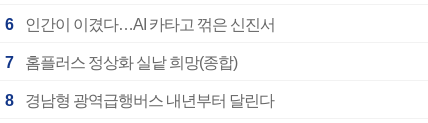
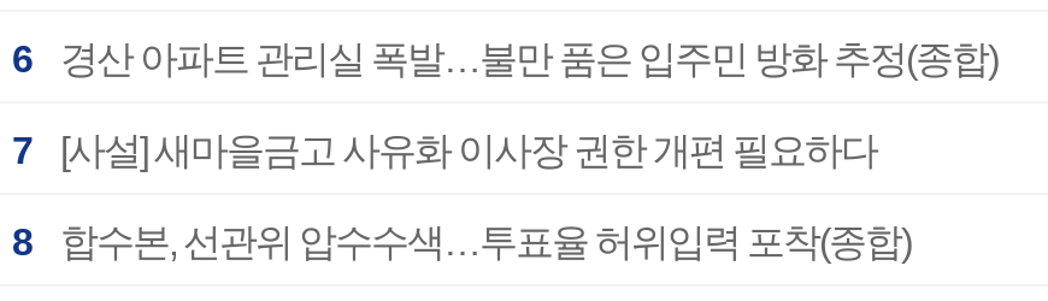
- 인간이 이겼다…AI 카타고 꺾은 신진서
+ 경산 아파트 관리실 폭발…불만 품은 입주민 방화 추정(종합)

- 홈플러스 정상화 실낱 희망(종합)
+ [사설] 새마을금고 사유화 이사장 권한 개편 필요하다

- 경남형 광역급행버스 내년부터 달린다
+ 합수본, 선관위 압수수색…투표율 허위입력 포착(종합)
